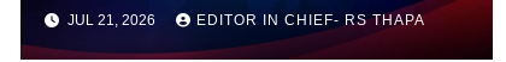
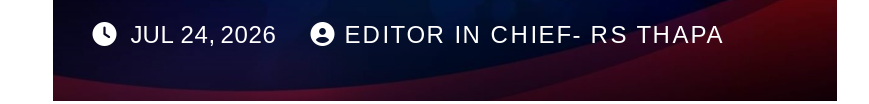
- JUL 21, 2026
+ JUL 24, 2026
